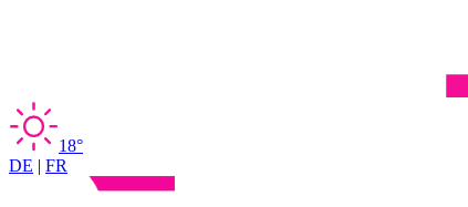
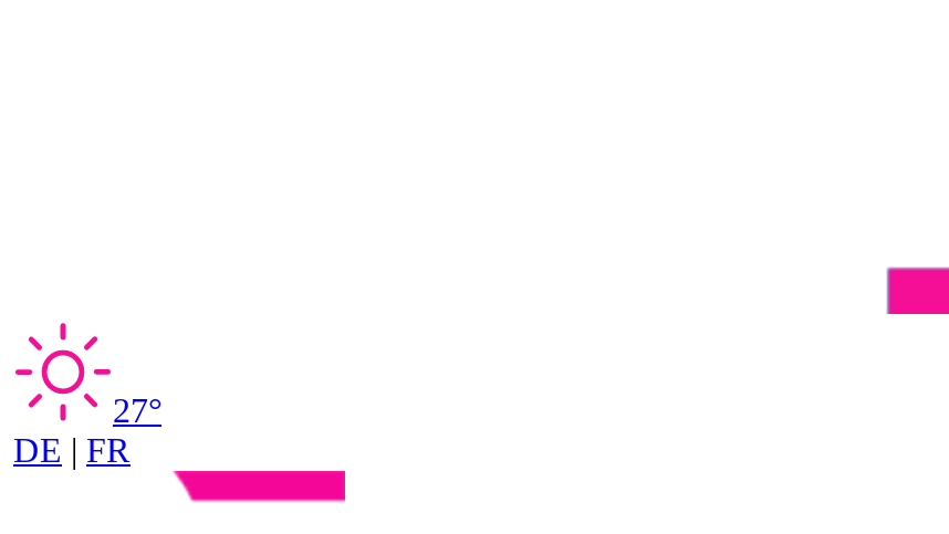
- 18°
+ 27°
